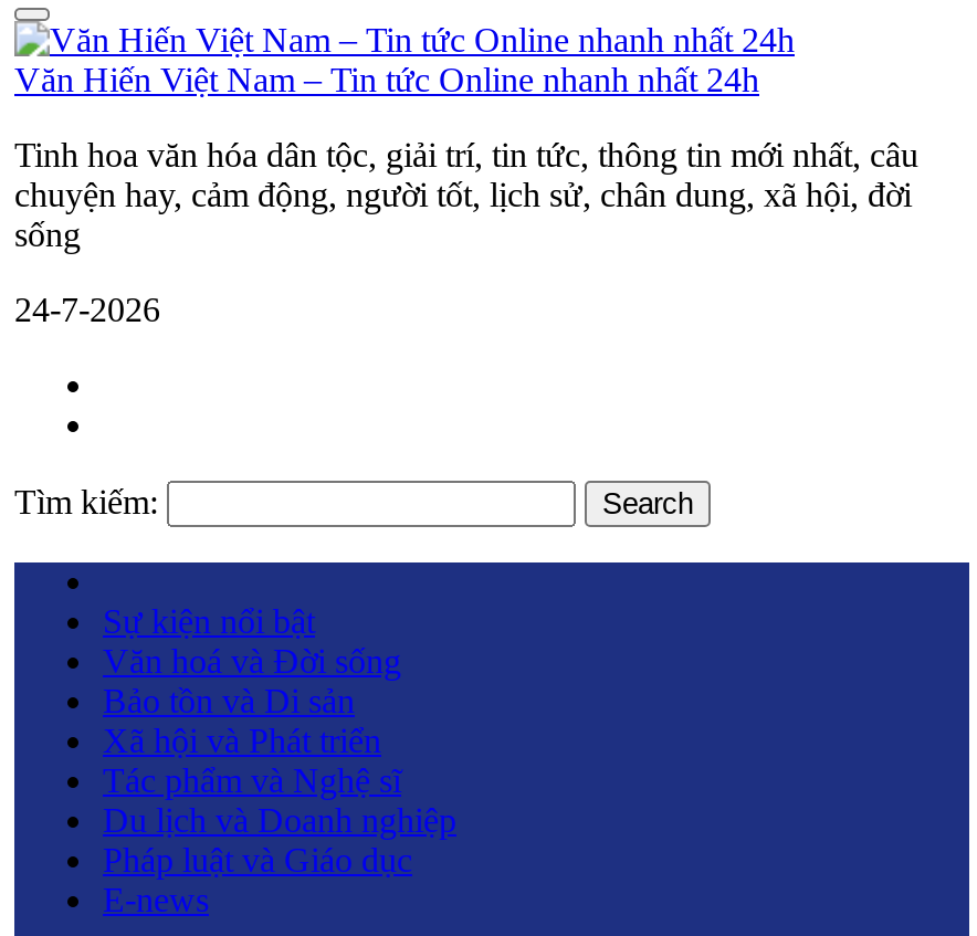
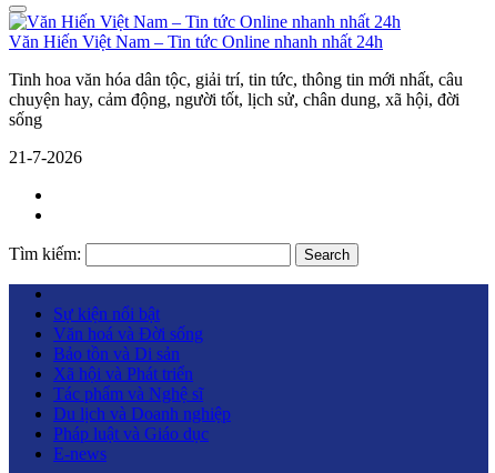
- 24-7-2026
+ 21-7-2026
